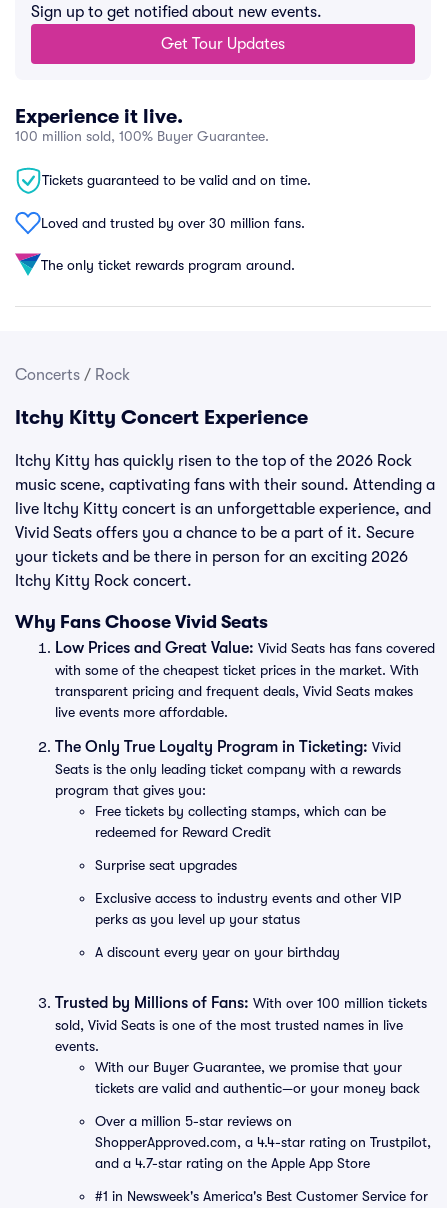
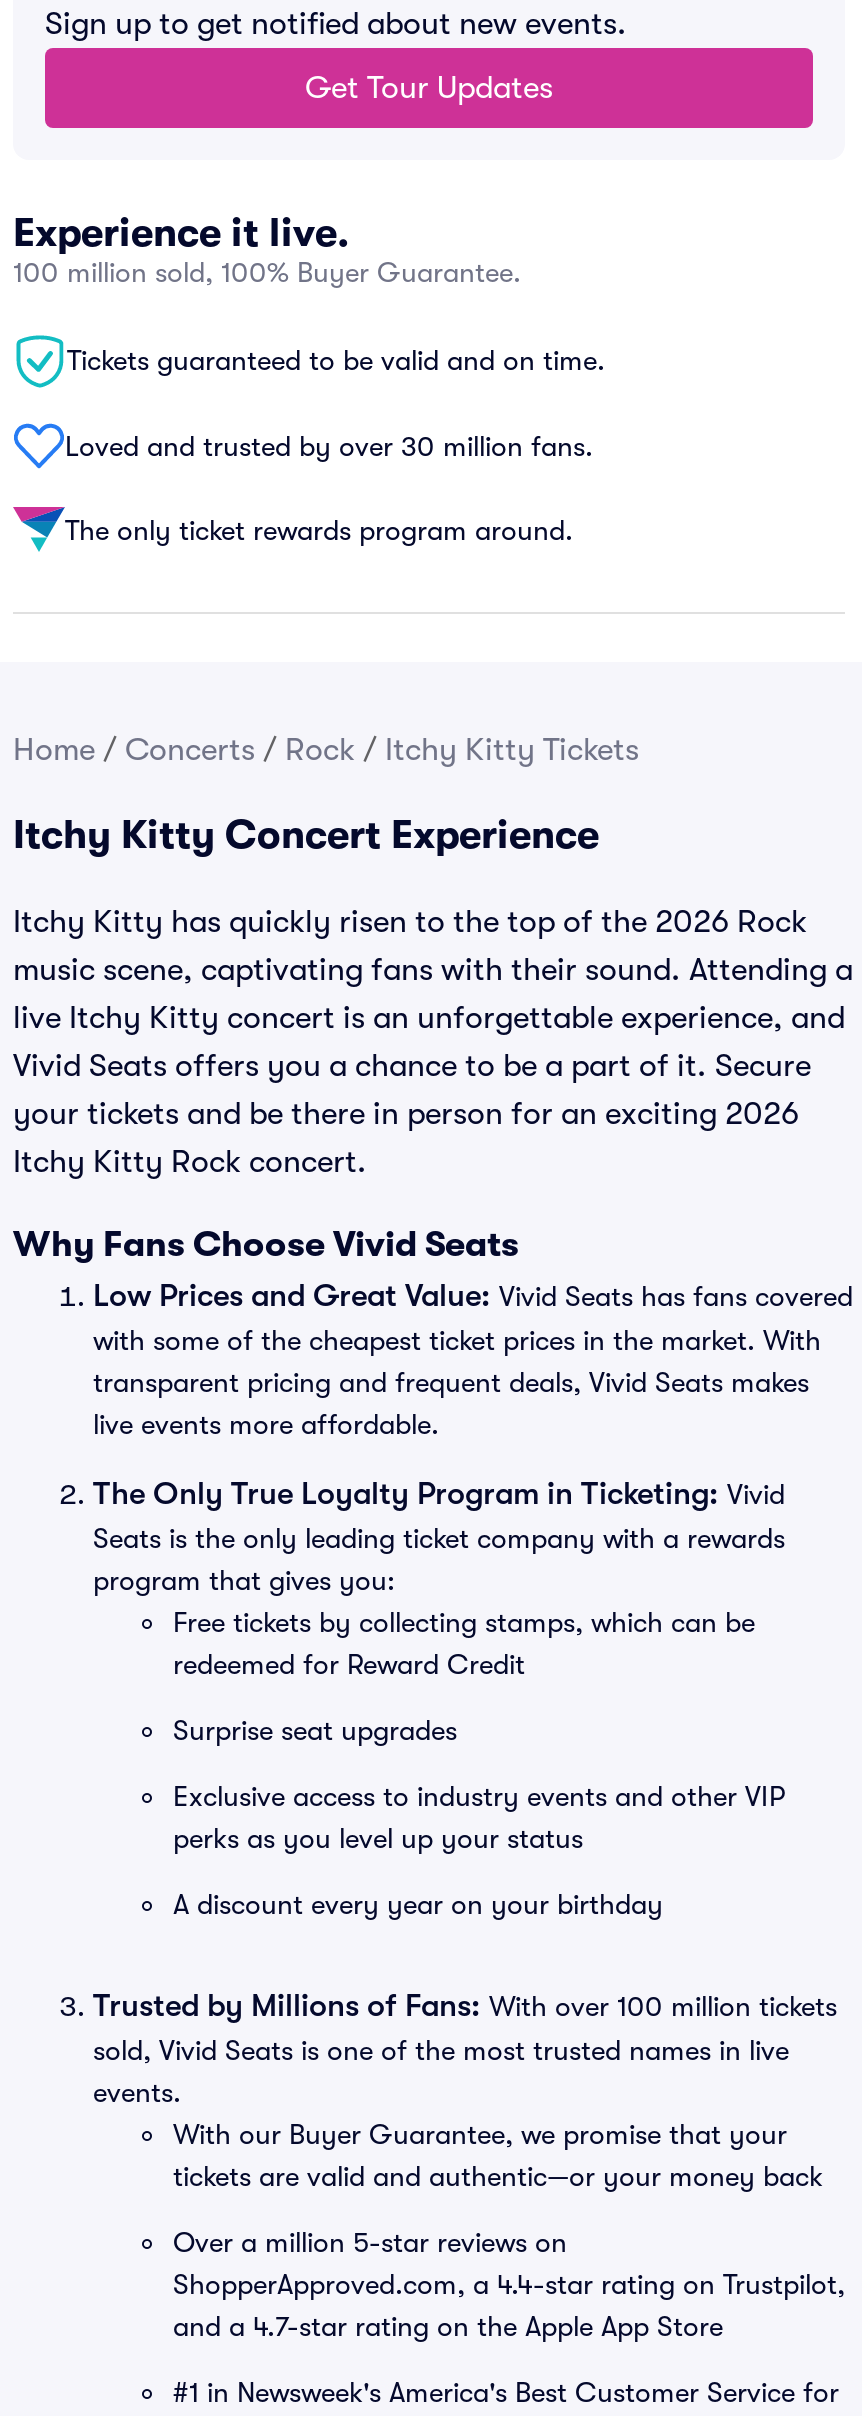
- Concerts / Rock
+ Home / Concerts / Rock / Itchy Kitty Tickets
